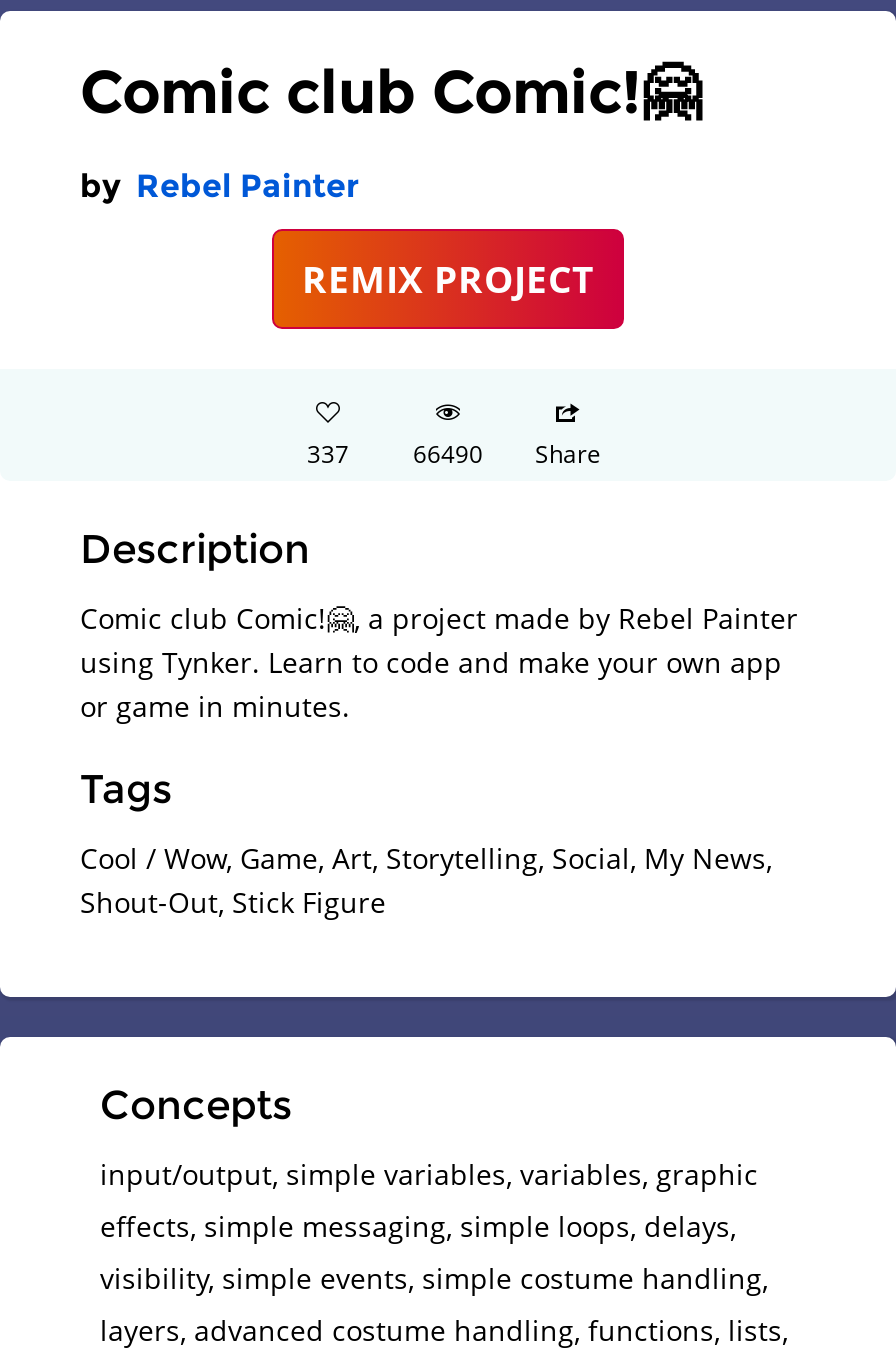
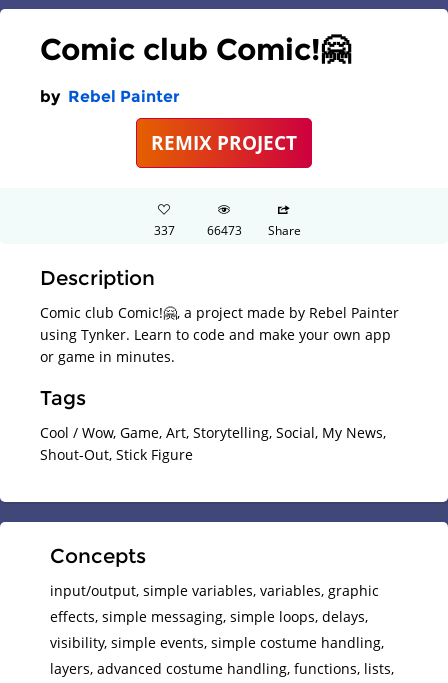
- 337 66490 Share
+ 337 66473 Share
